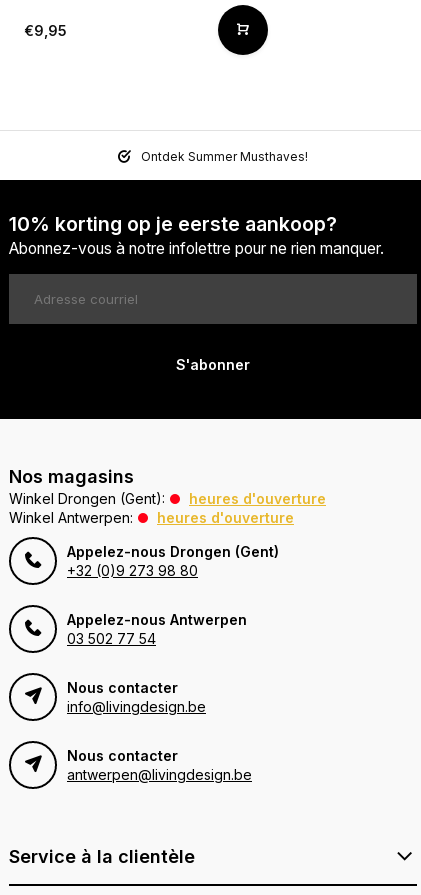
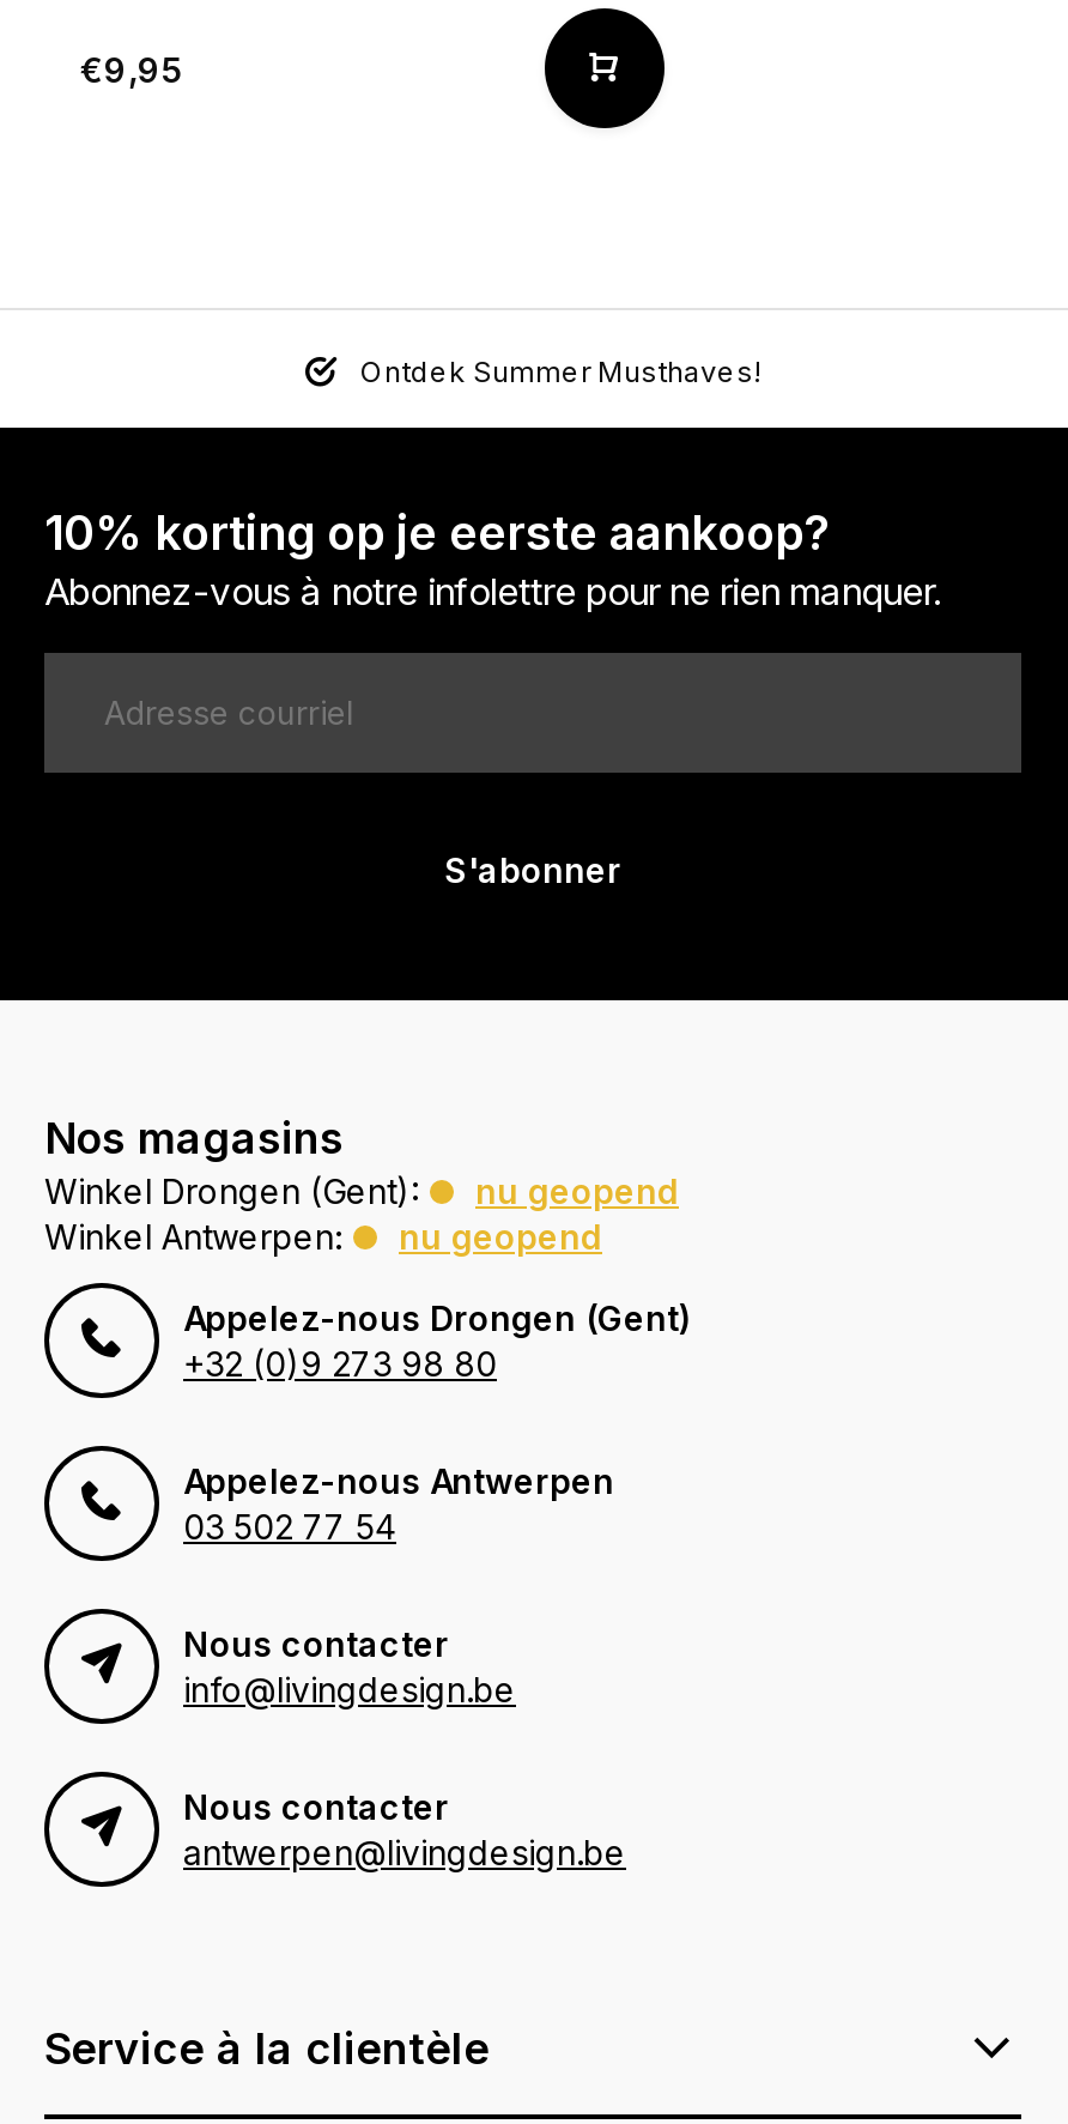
- heures d'ouverture
+ nu geopend

- heures d'ouverture
+ nu geopend
